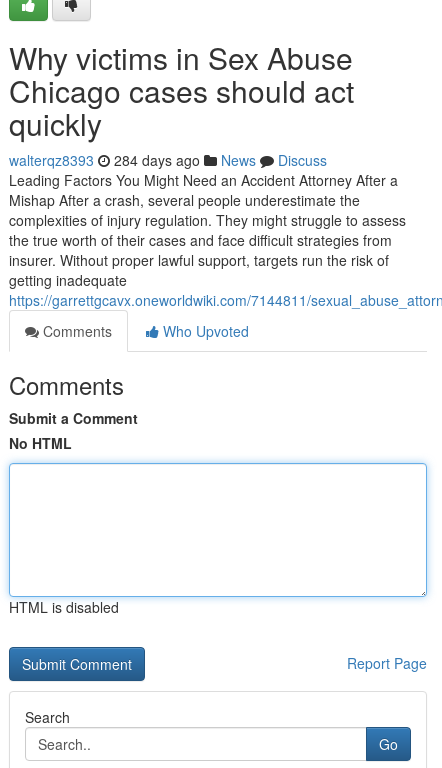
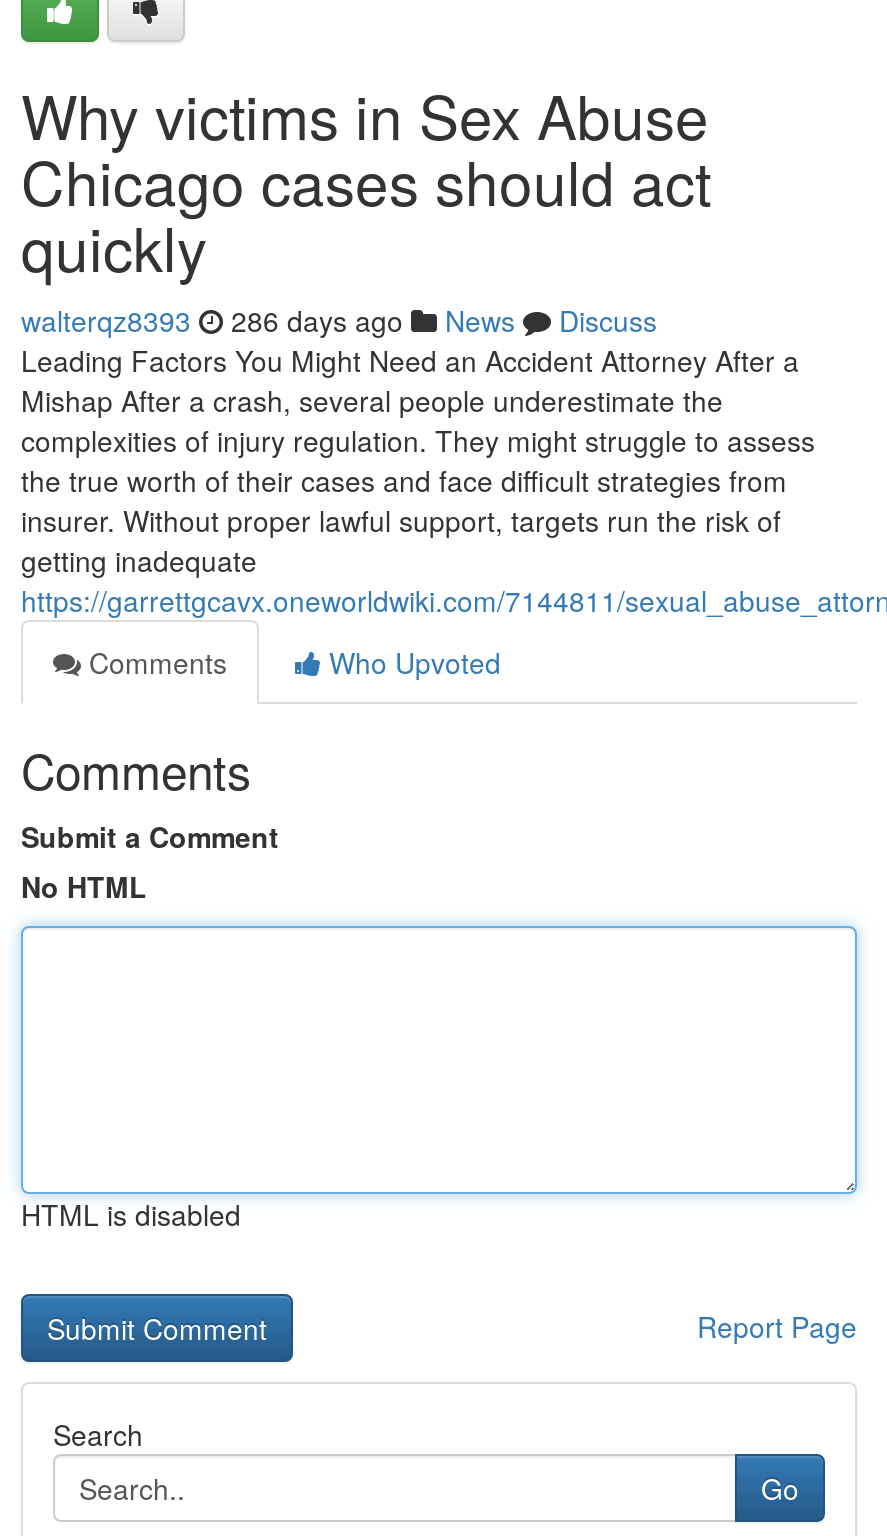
- walterqz8393 284 days ago News Discuss
+ walterqz8393 286 days ago News Discuss
